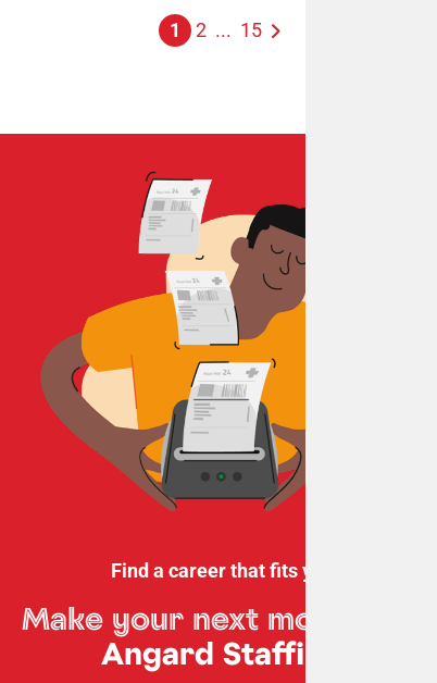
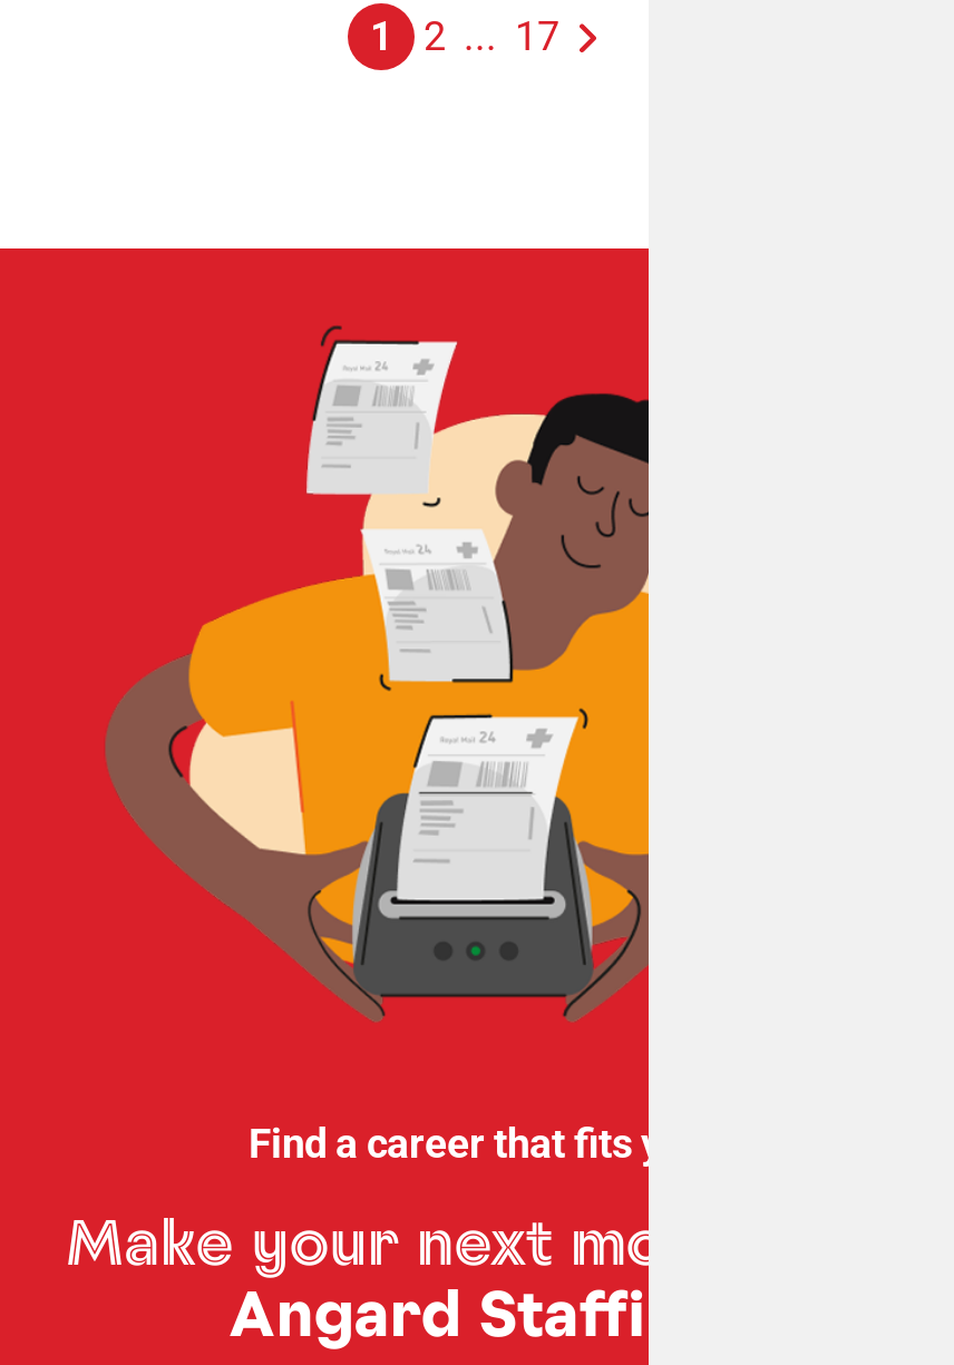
- 1 2 ... 15
+ 1 2 ... 17
